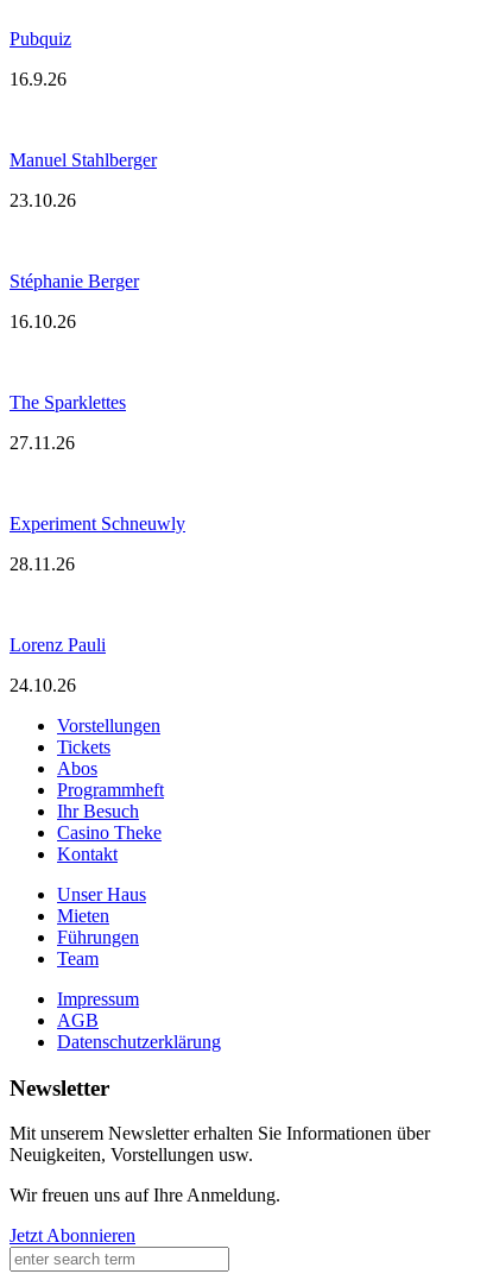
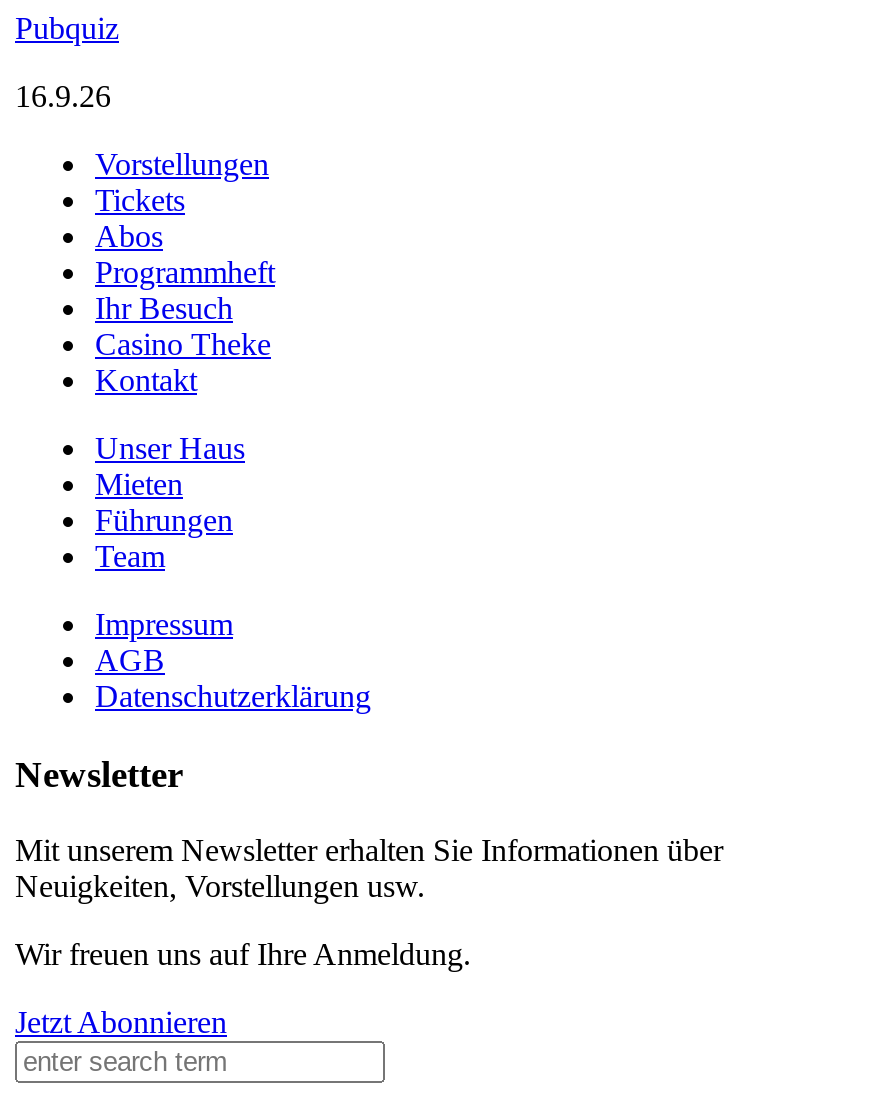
- Manuel Stahlberger
- 23.10.26

- Stéphanie Berger
- 16.10.26

- The Sparklettes
- 27.11.26

- Experiment Schneuwly
- 28.11.26

- Lorenz Pauli
- 24.10.26
